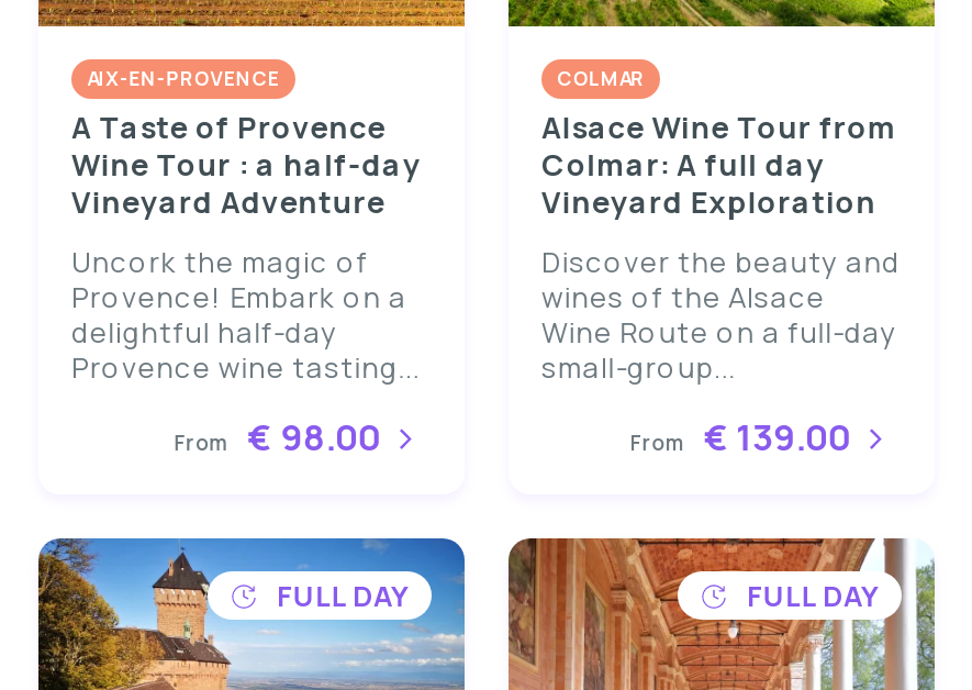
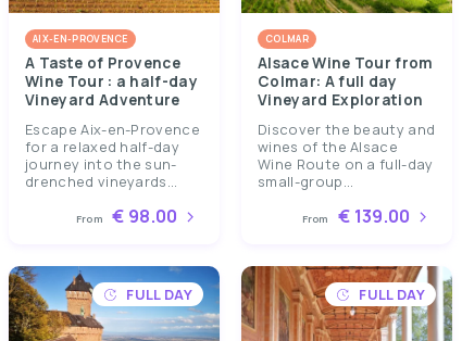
- Uncork the magic of
- Provence! Embark on a
- delightful half-day
- Provence wine tasting...
+ Escape Aix-en-Provence
+ for a relaxed half-day
+ journey into the sun-
+ drenched vineyards...
